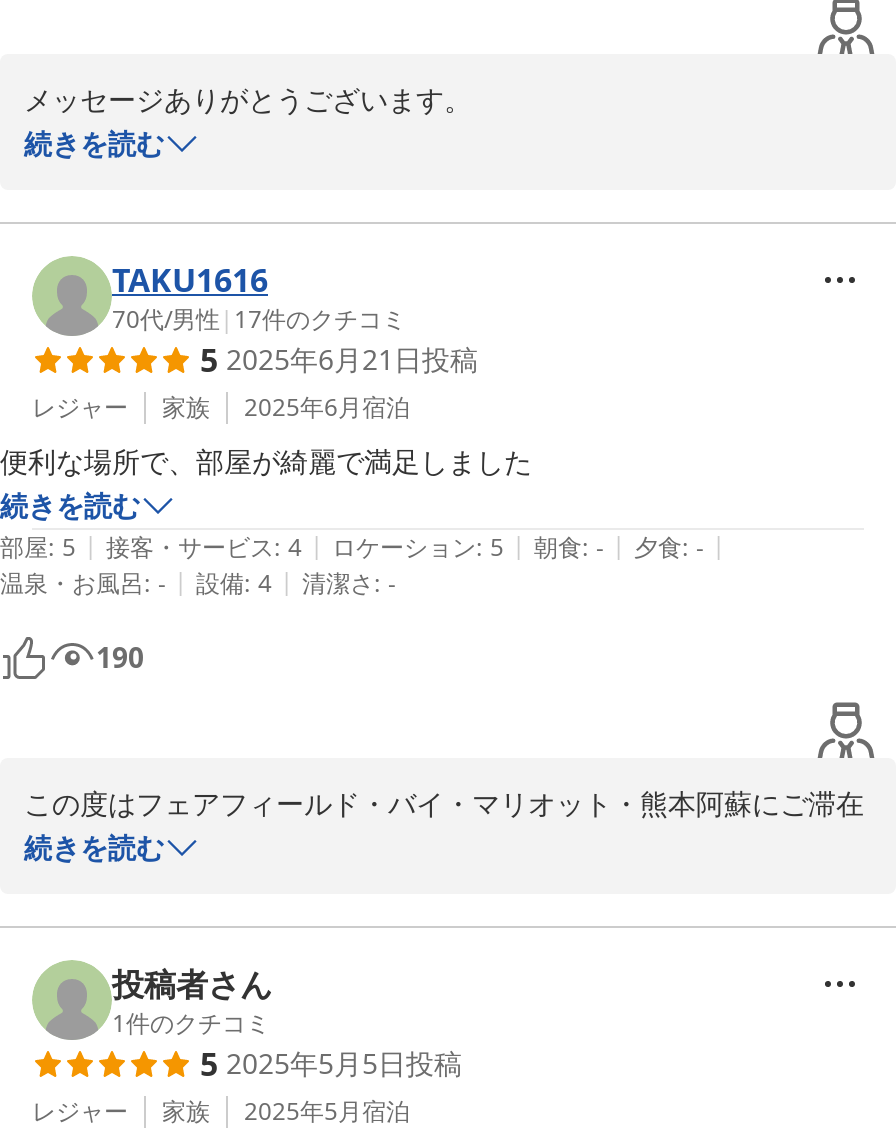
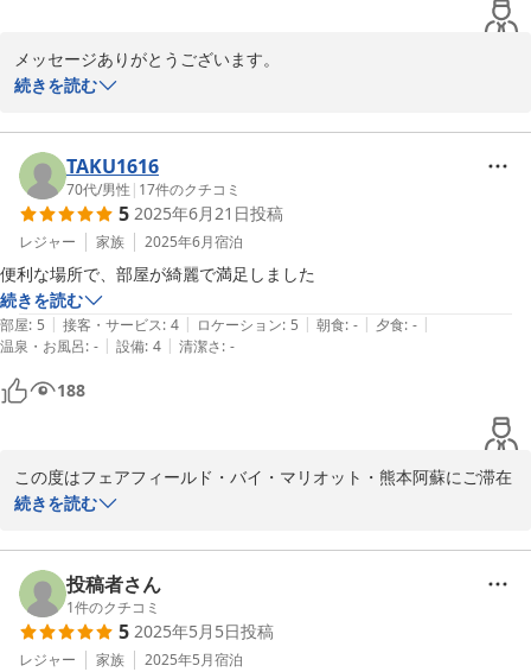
- 190
+ 188
